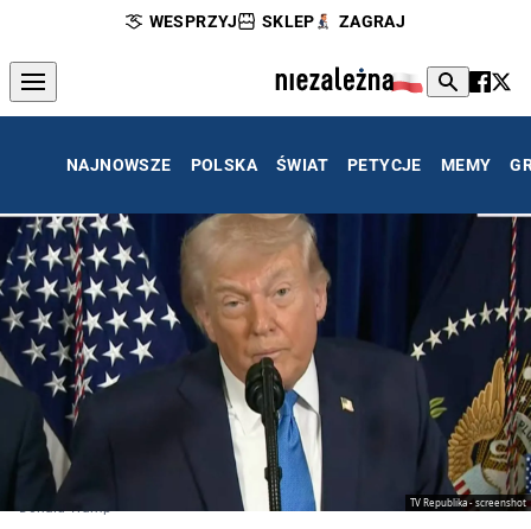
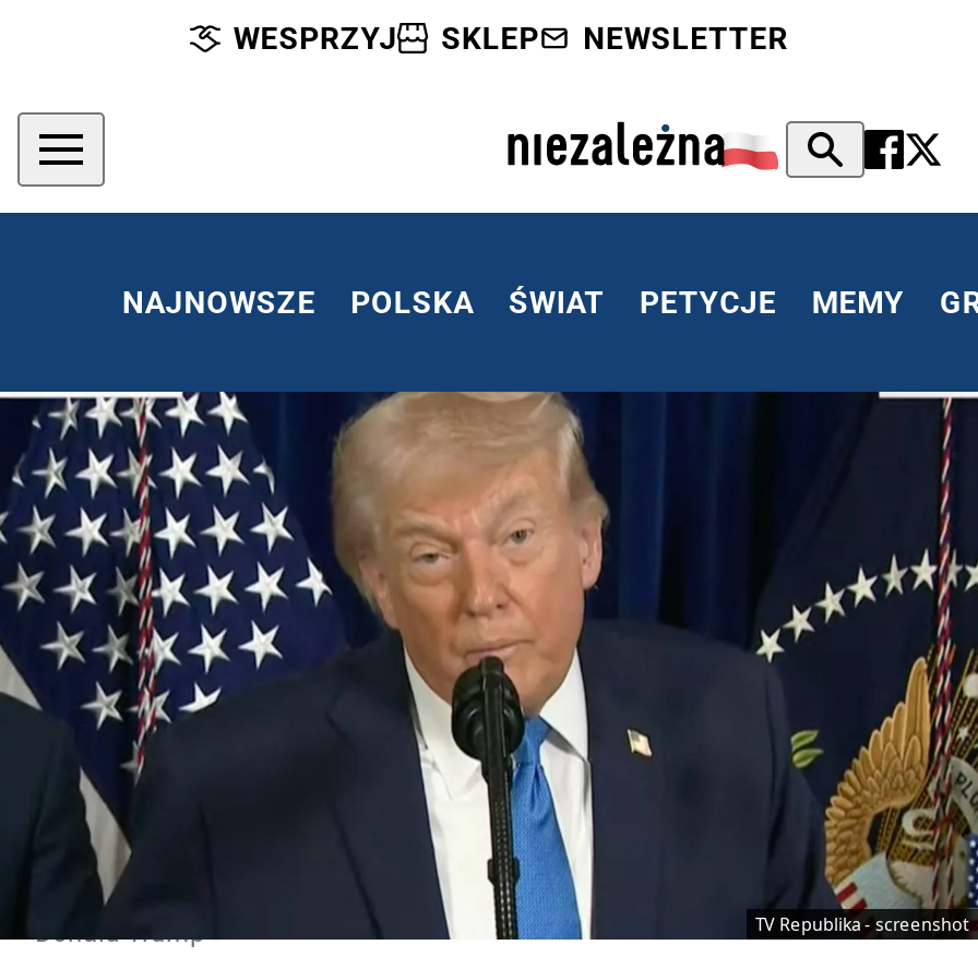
- ZAGRAJ
+ NEWSLETTER
